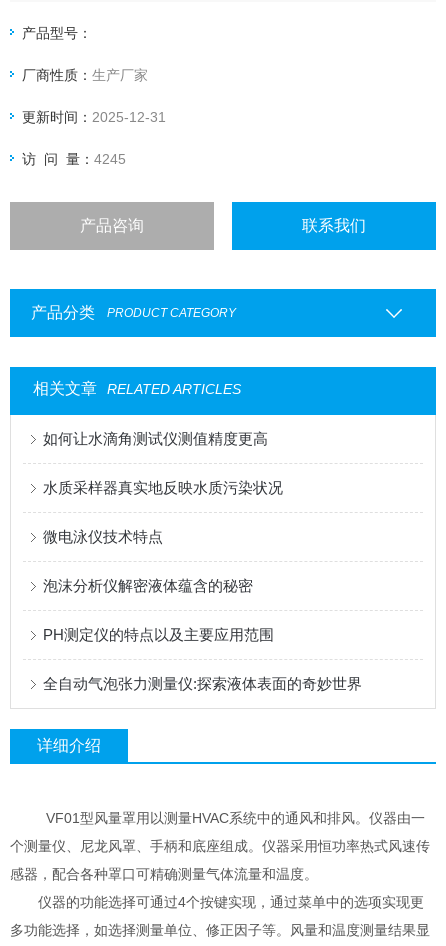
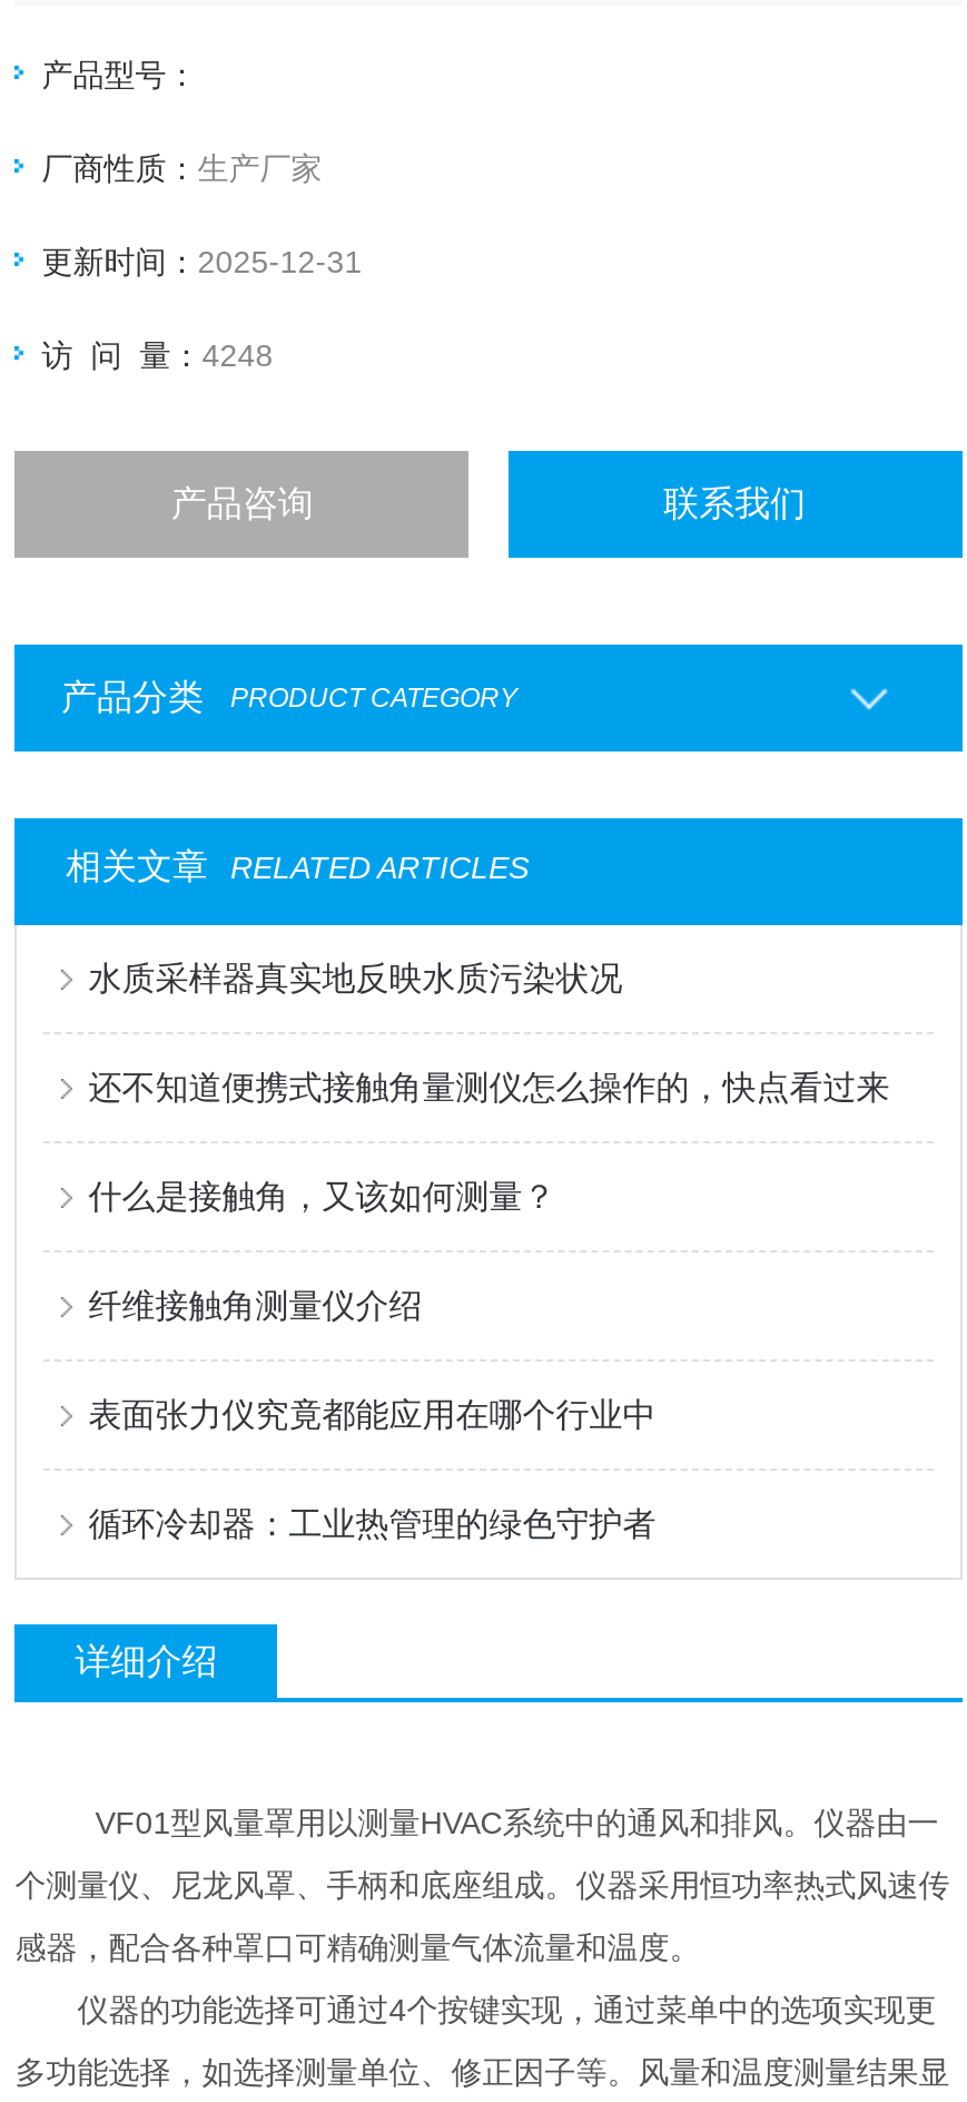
- 访 问 量：4245
+ 访 问 量：4248

- 如何让水滴角测试仪测值精度更高

moved up: 水质采样器真实地反映水质污染状况

- 微电泳仪技术特点
- 泡沫分析仪解密液体蕴含的秘密
- PH测定仪的特点以及主要应用范围
- 全自动气泡张力测量仪:探索液体表面的奇妙世界
+ 还不知道便携式接触角量测仪怎么操作的，快点看过来
+ 什么是接触角，又该如何测量？
+ 纤维接触角测量仪介绍
+ 表面张力仪究竟都能应用在哪个行业中
+ 循环冷却器：工业热管理的绿色守护者
